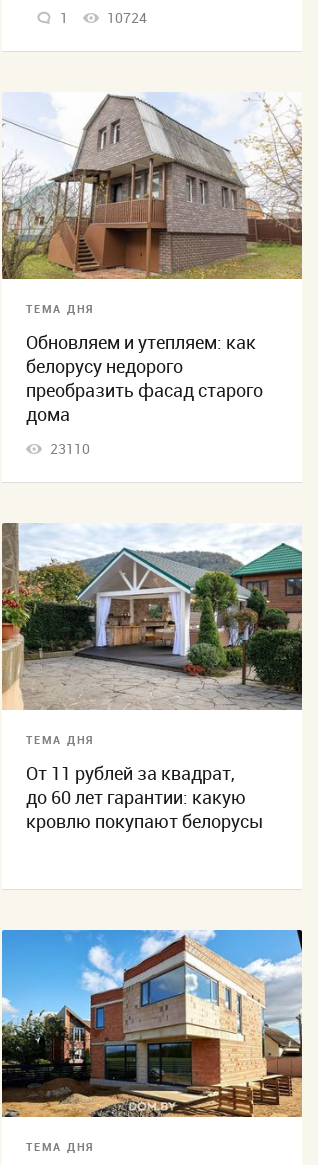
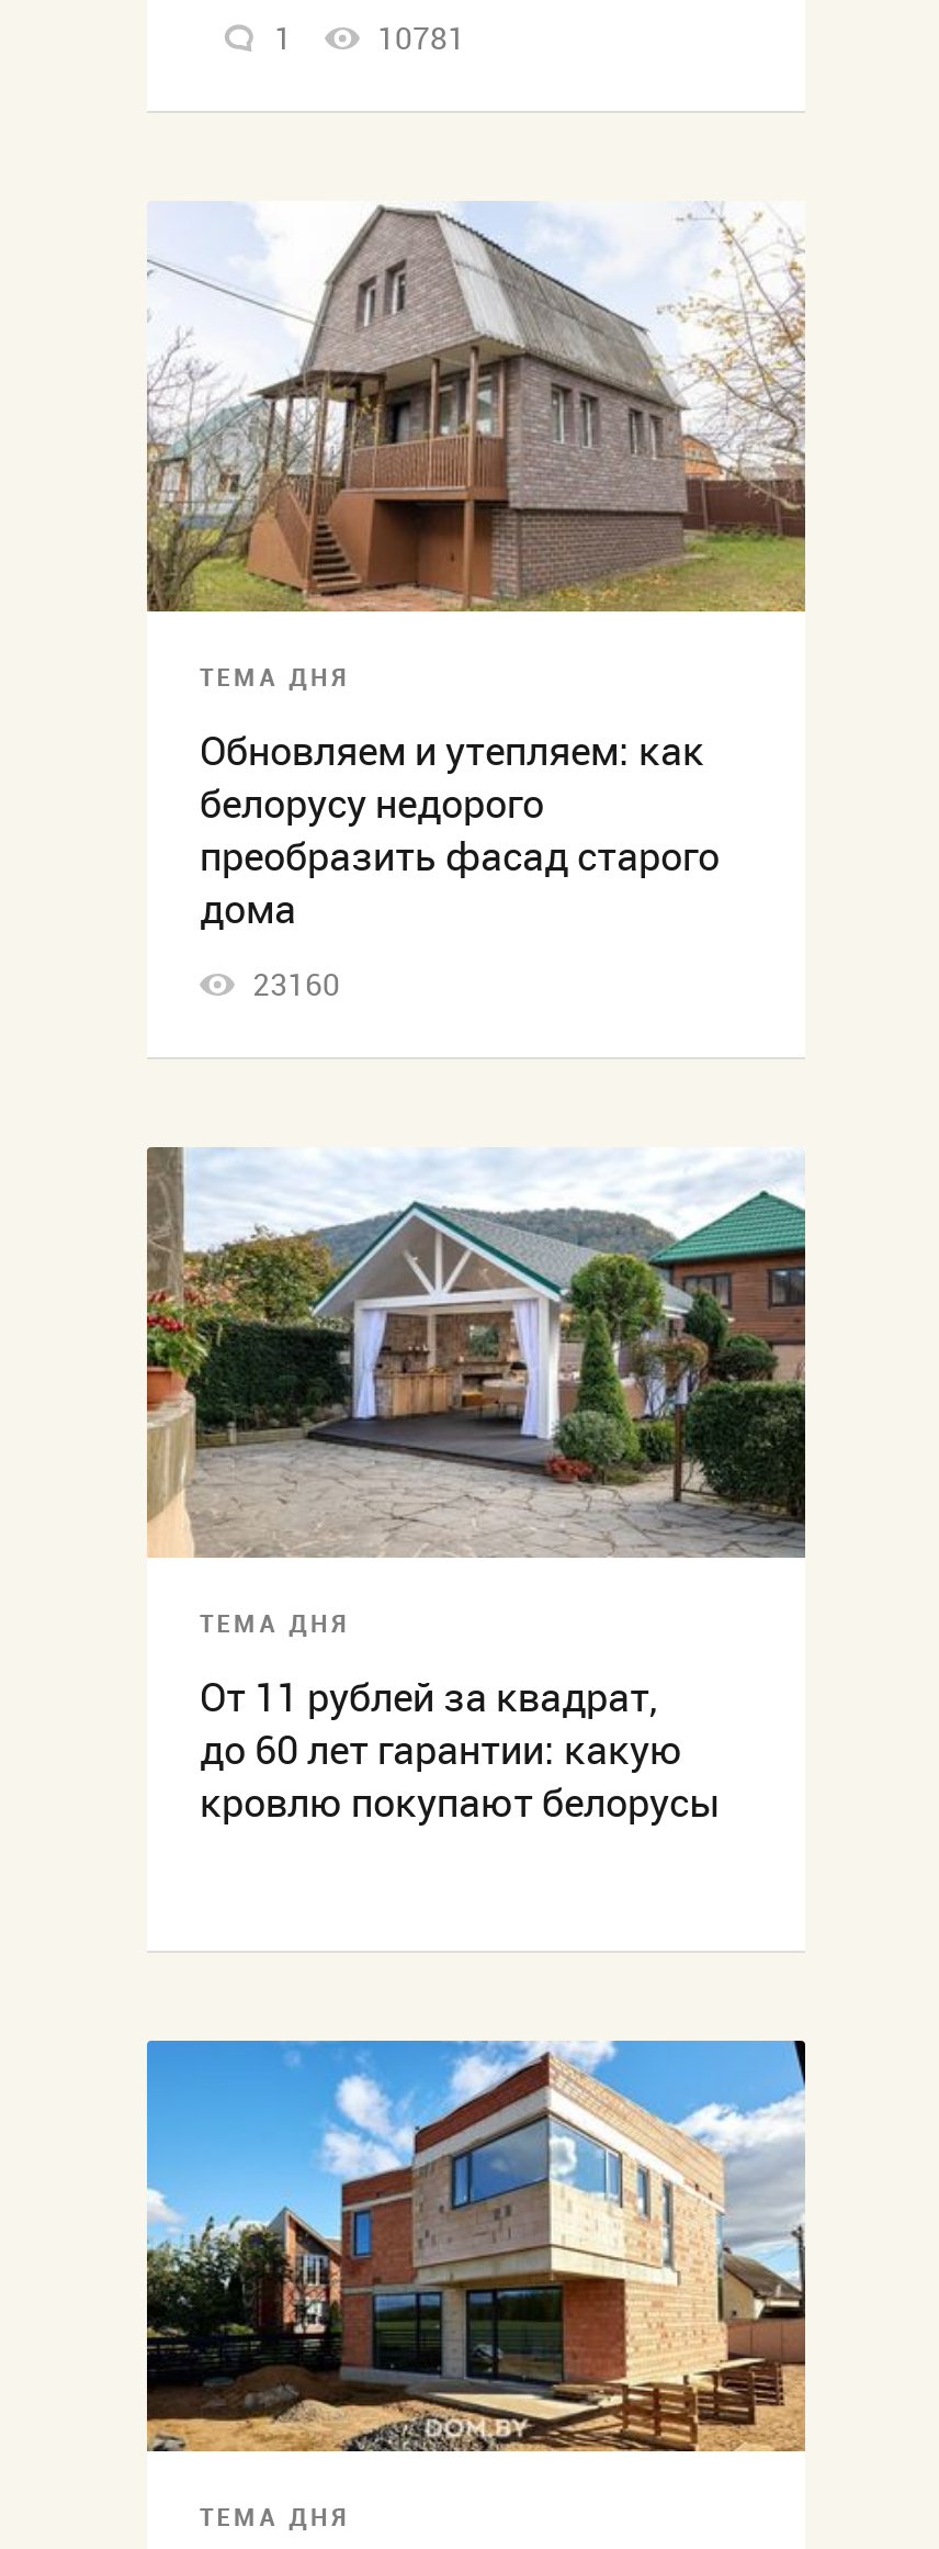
- 10724
+ 10781

- 23110
+ 23160
